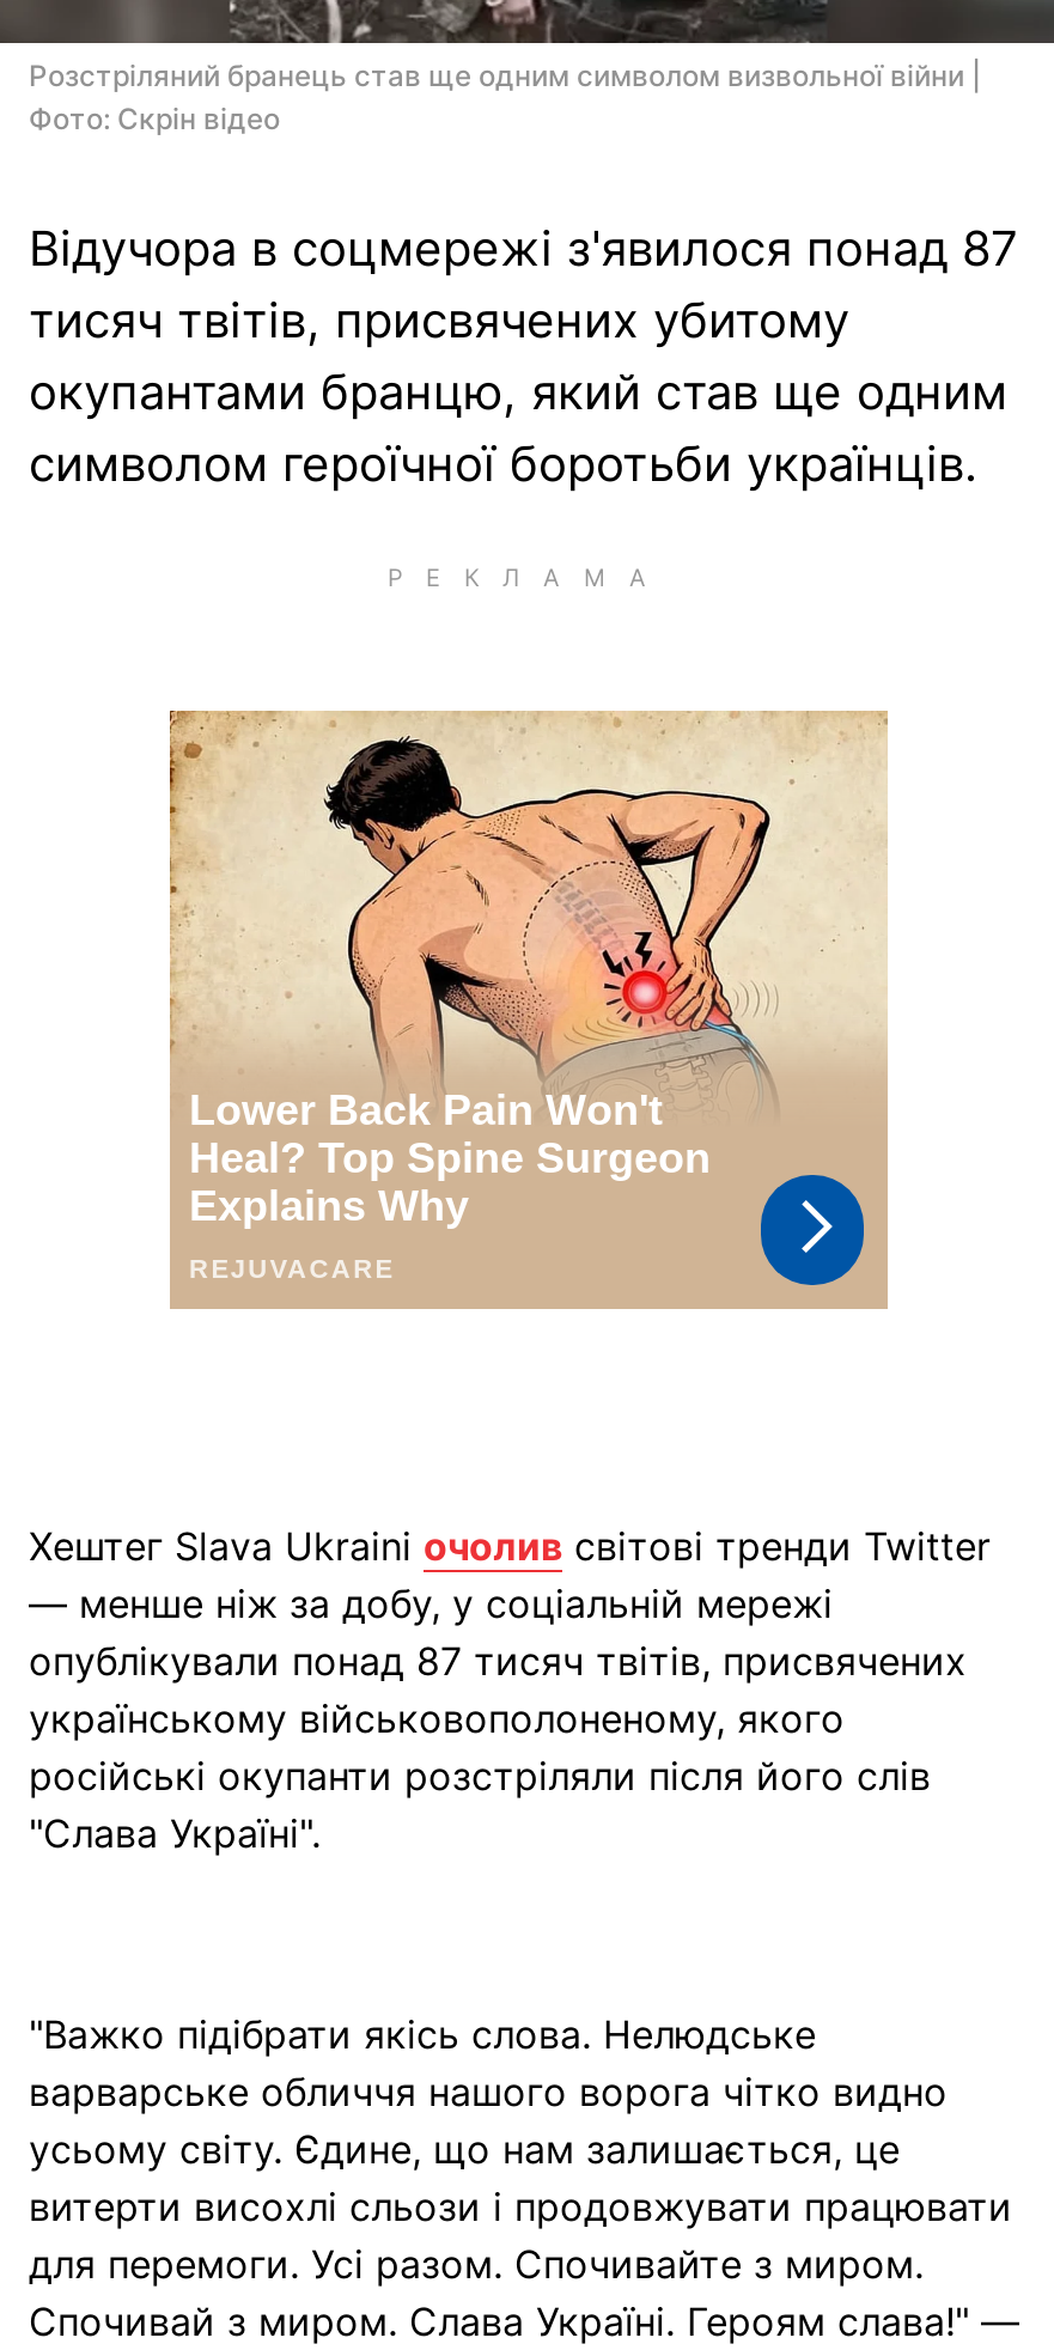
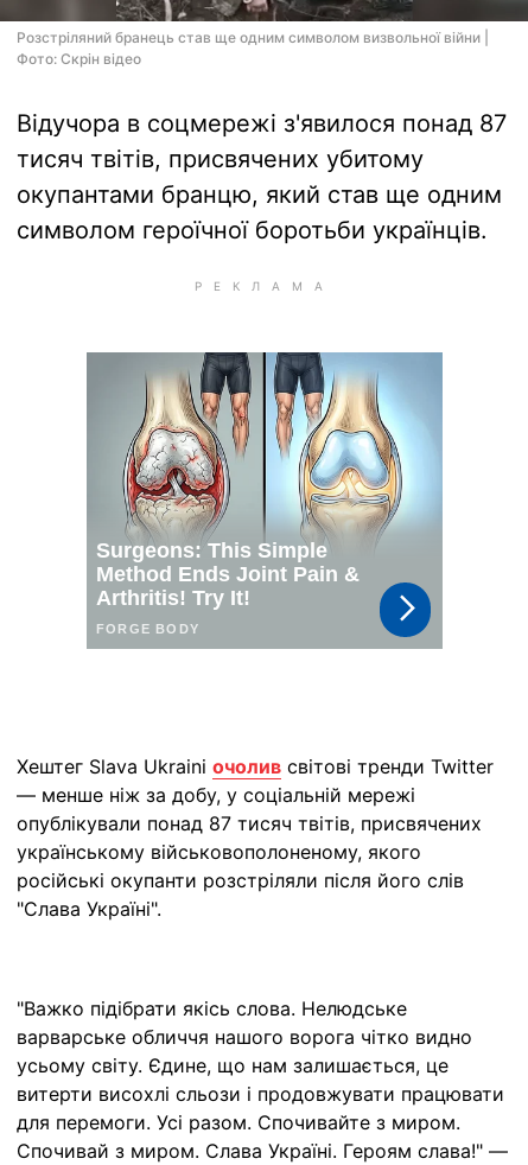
- [image]
+ [image]
